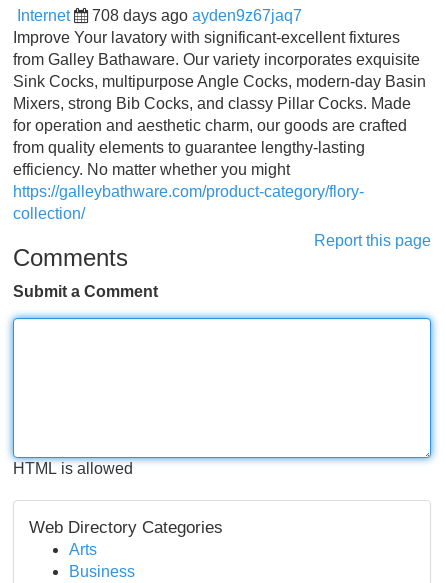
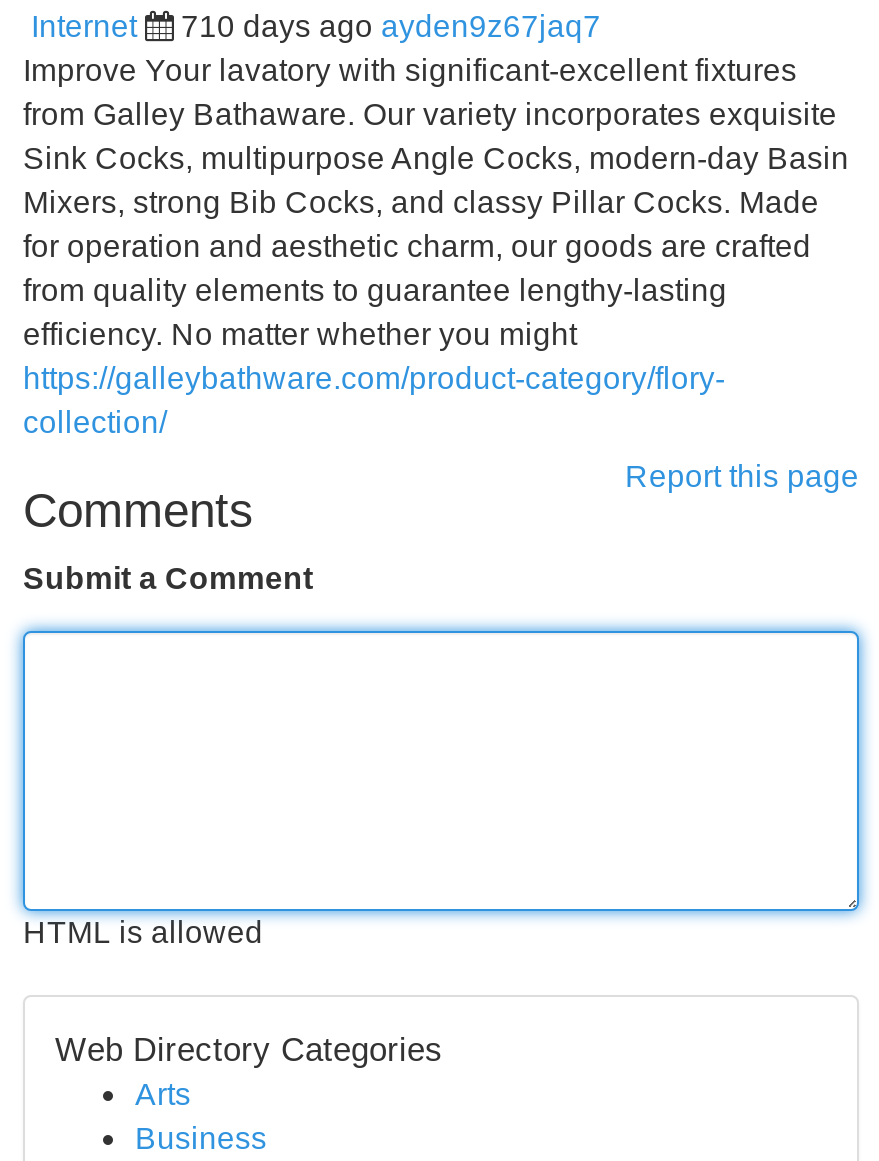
- 708 days ago ayden9z67jaq7
+ 710 days ago ayden9z67jaq7
